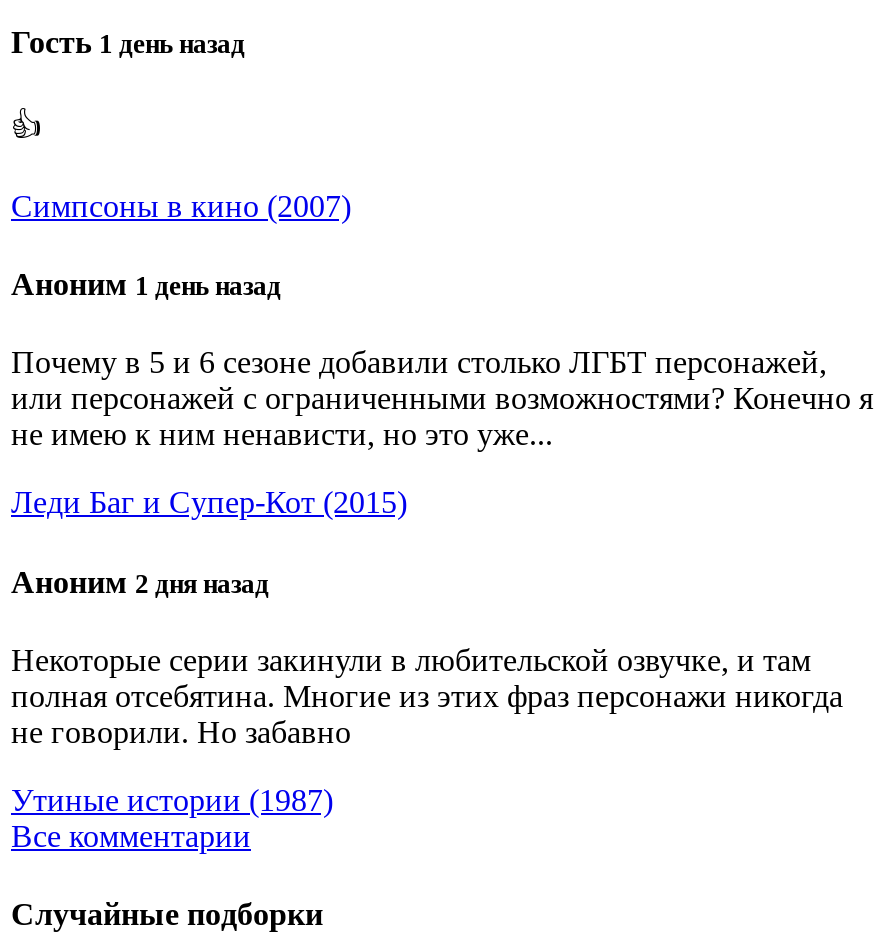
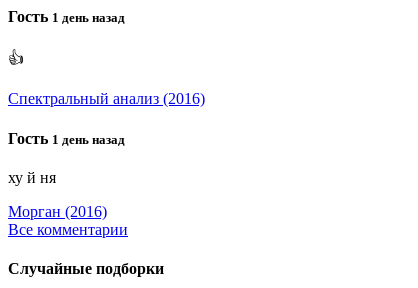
- Симпсоны в кино (2007)
- Аноним 1 день назад
- Почему в 5 и 6 сезоне добавили столько ЛГБТ персонажей,
- или персонажей с ограниченными возможностями? Конечно я
- не имею к ним ненависти, но это уже...
- Леди Баг и Супер-Кот (2015)
- Аноним 2 дня назад
- Некоторые серии закинули в любительской озвучке, и там
- полная отсебятина. Многие из этих фраз персонажи никогда
- не говорили. Но забавно
- Утиные истории (1987)
+ Спектральный анализ (2016)
+ Гость 1 день назад
+ ху й ня
+ Морган (2016)
